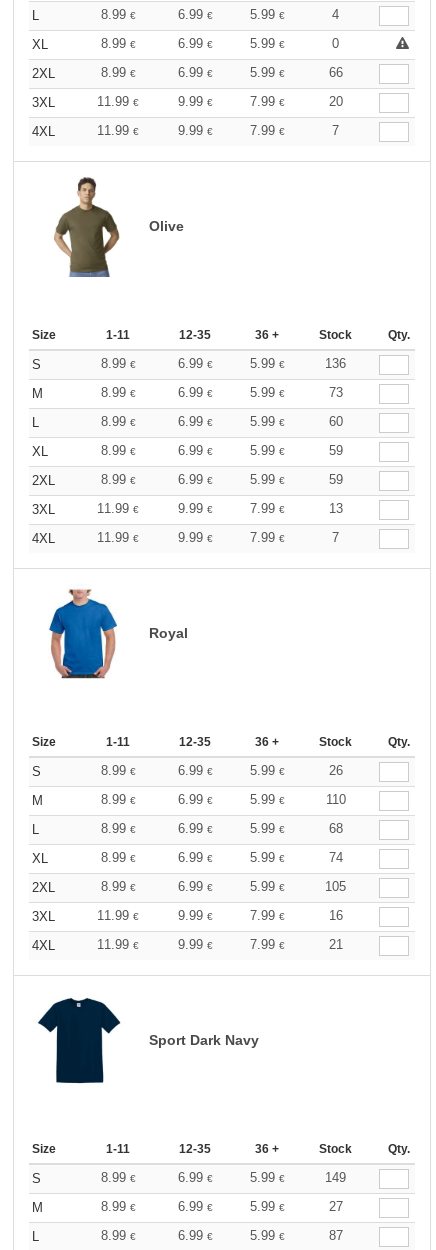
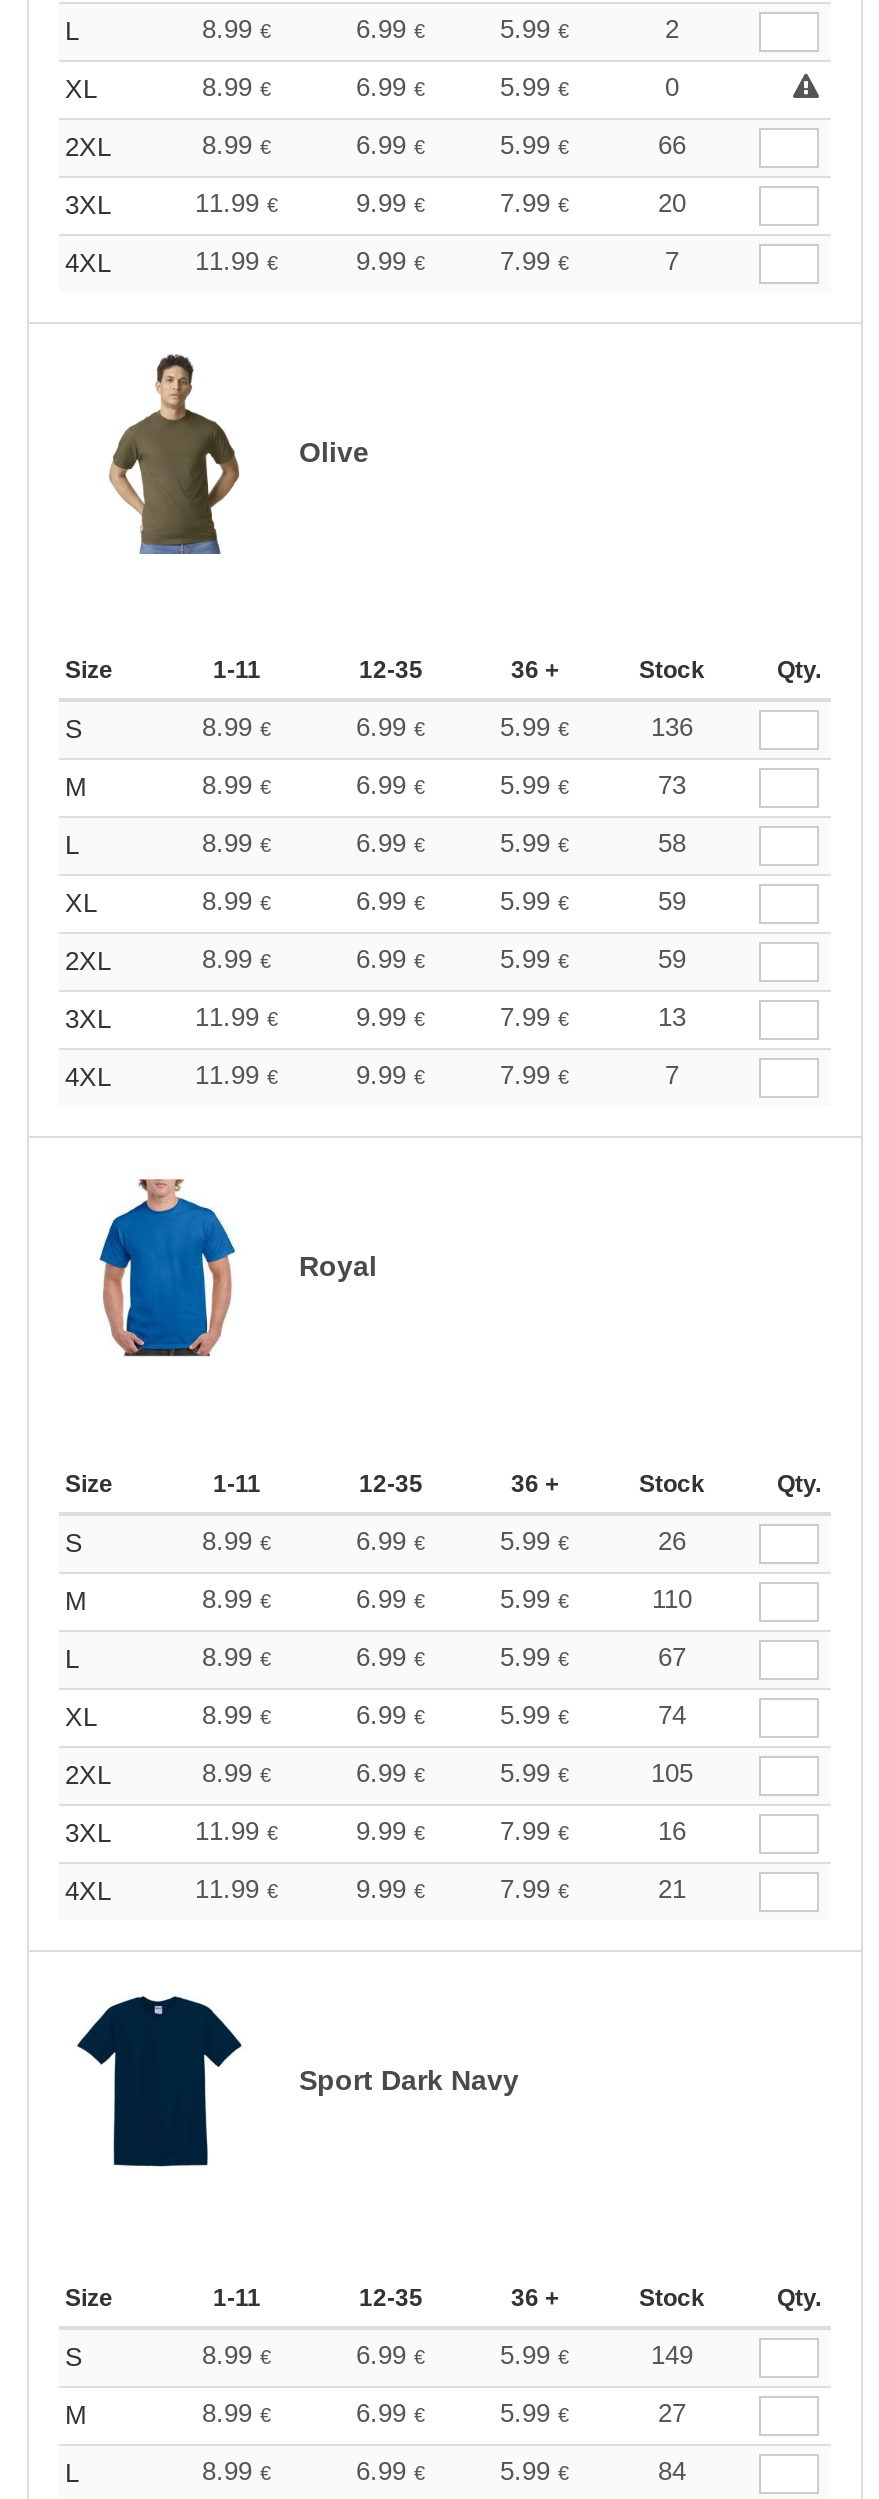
- 4
+ 2

- 60
+ 58

- 68
+ 67

- 87
+ 84
